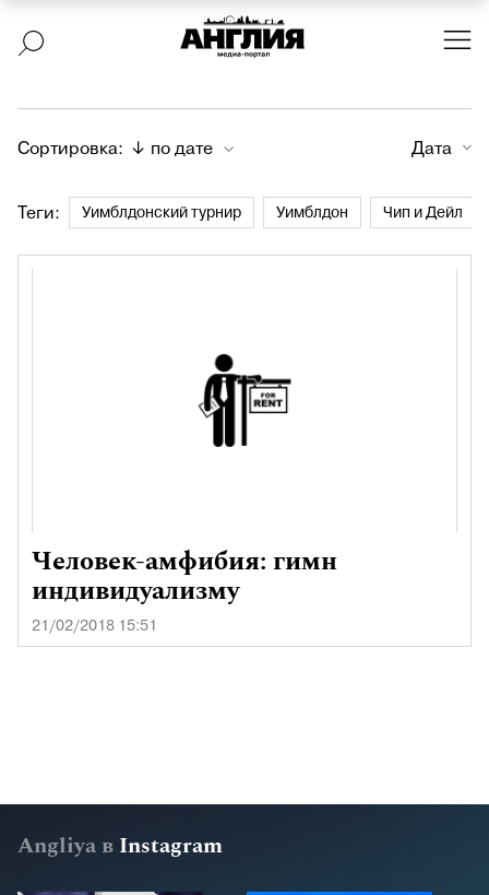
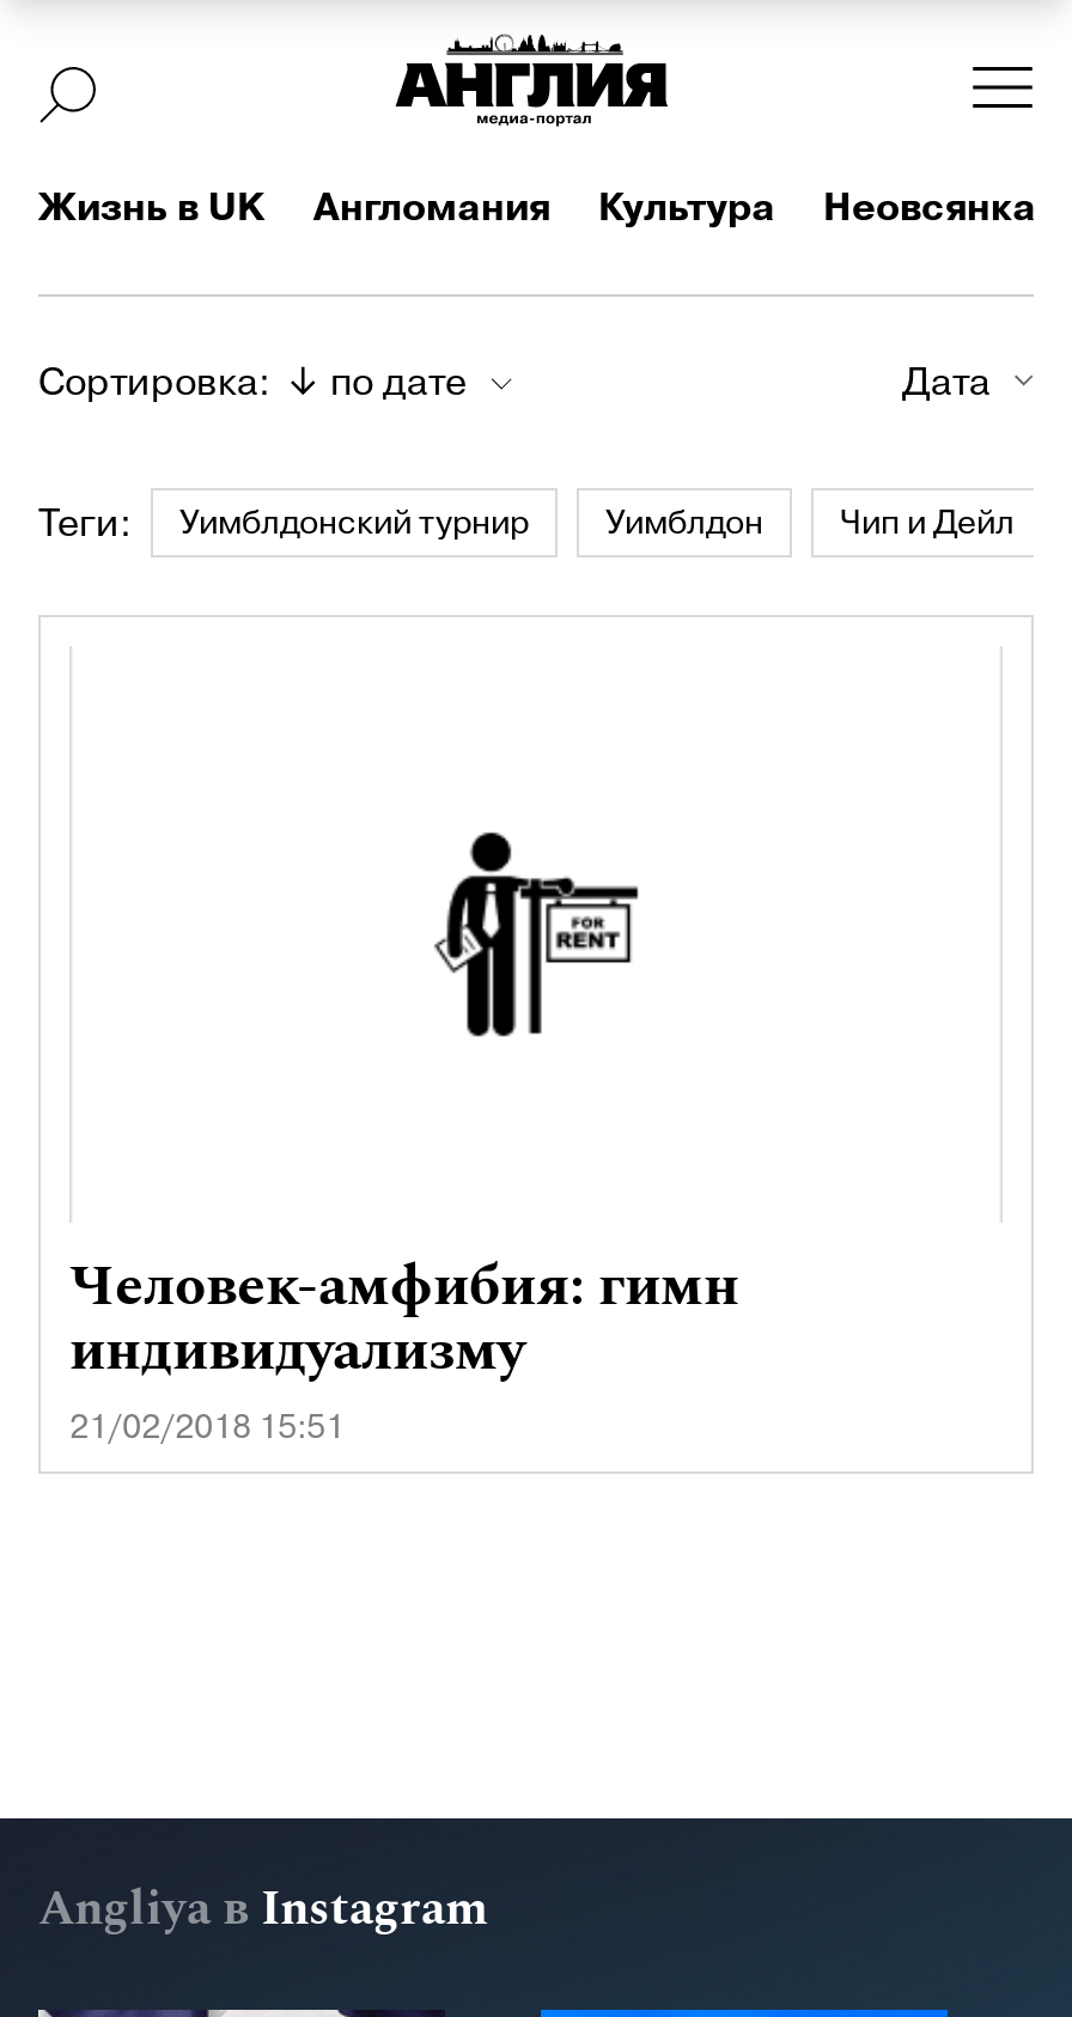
+ Жизнь в UK
+ Англомания
+ Культура
+ Неовсянка
